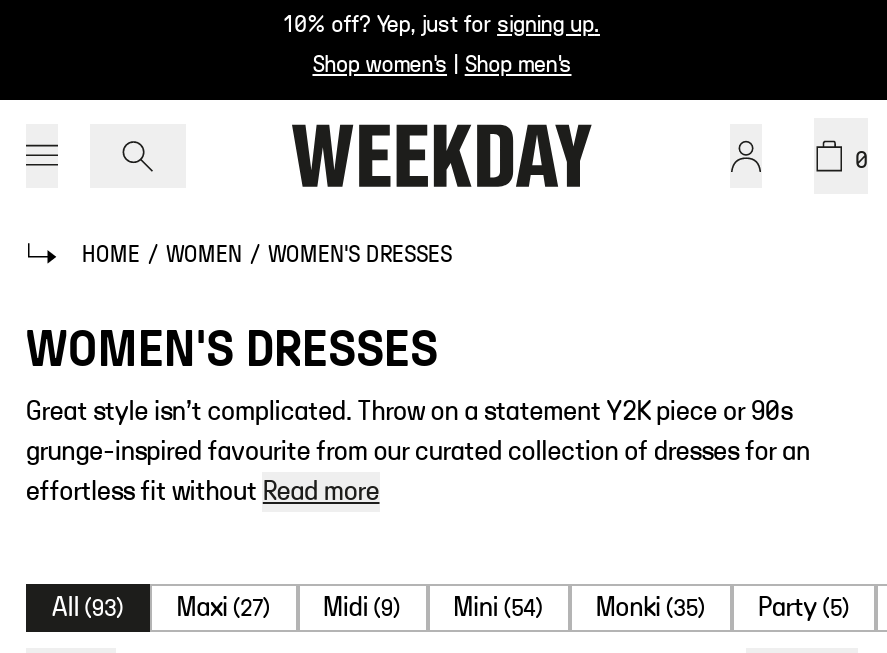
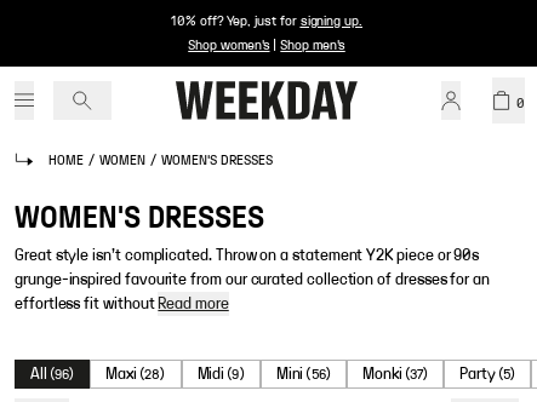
- All (93)
+ All (96)

- Maxi (27)
+ Maxi (28)

- Mini (54)
+ Mini (56)

- Monki (35)
+ Monki (37)
